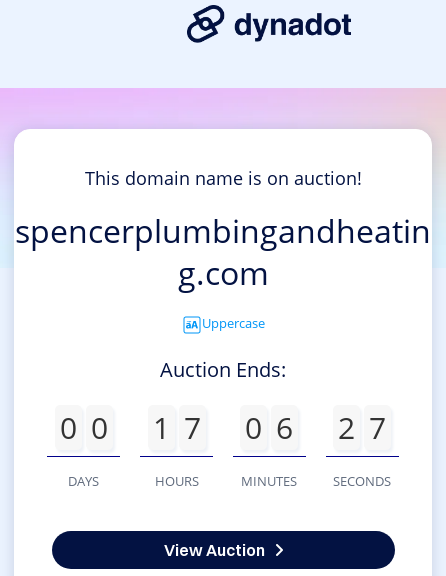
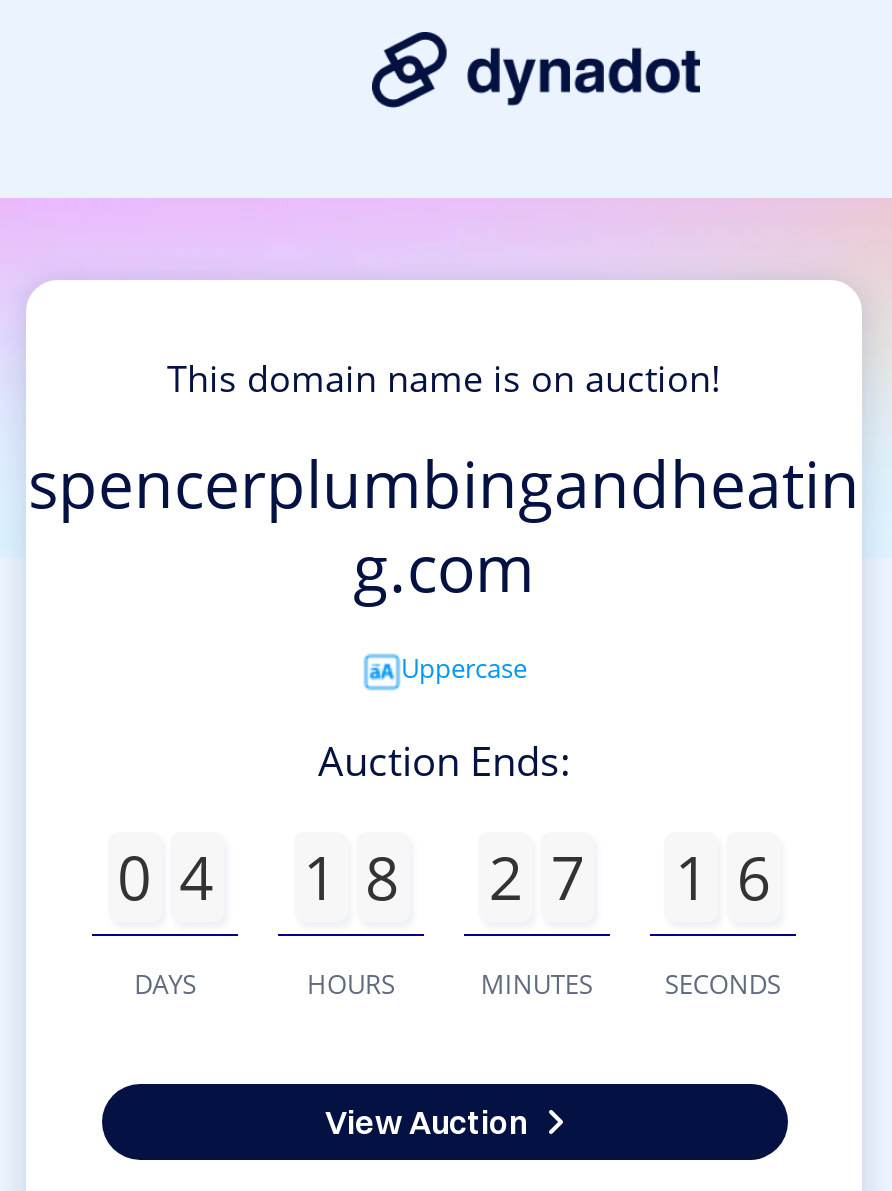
- 0 0
+ 0 4

- 1 7
+ 1 8

- 0 6
+ 2 7

- 2 7
+ 1 6
